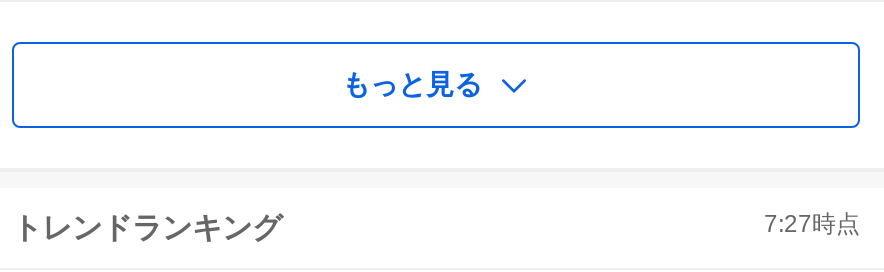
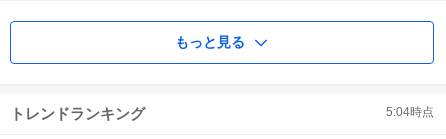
- 7:27時点
+ 5:04時点
